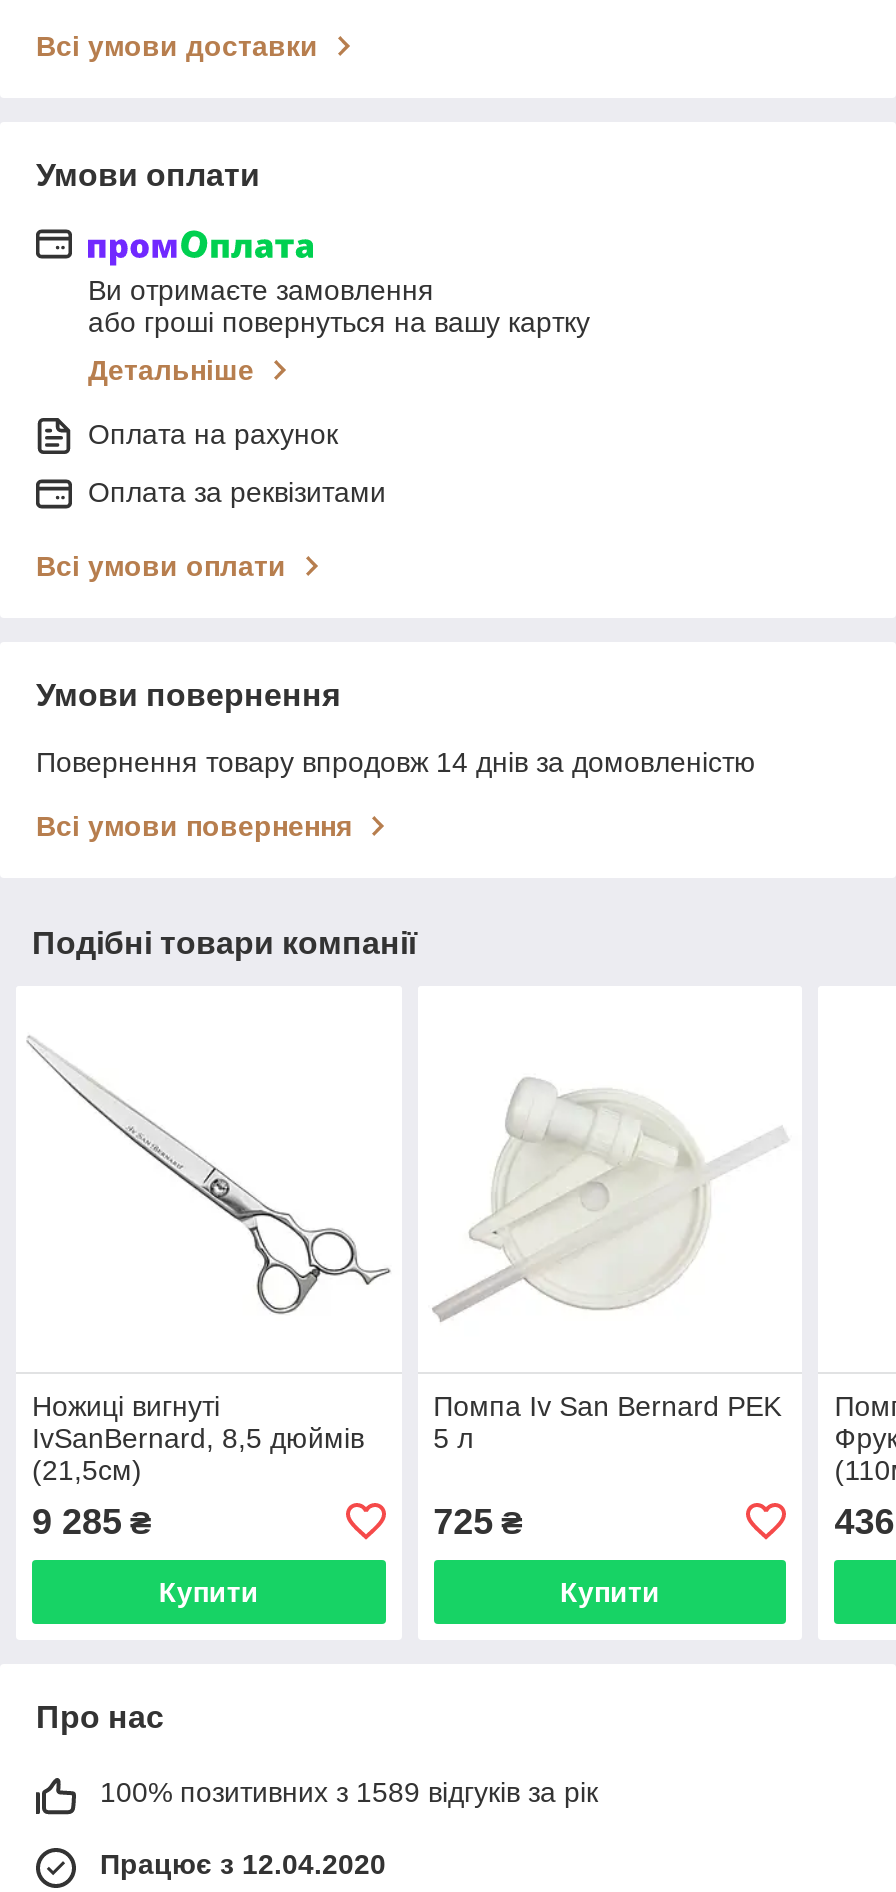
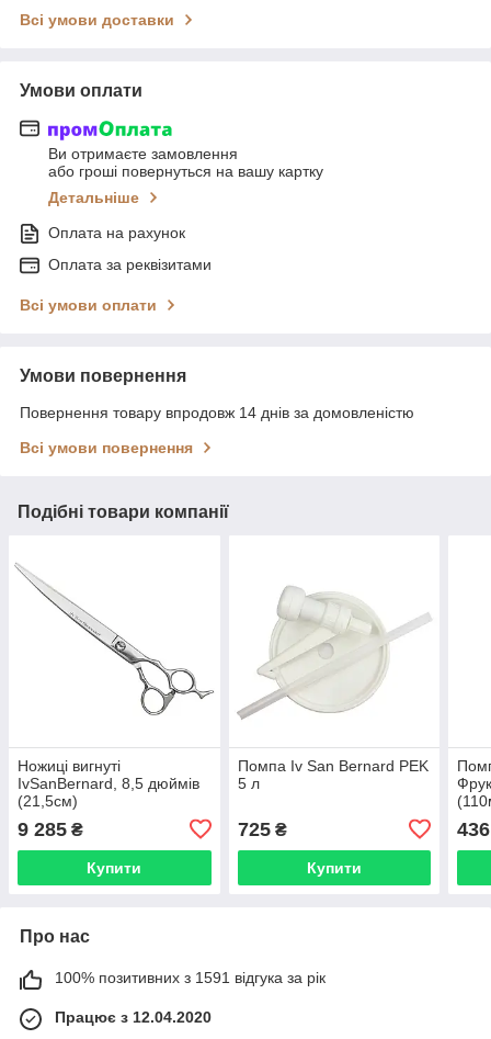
- 100% позитивних з 1589 відгуків за рік
+ 100% позитивних з 1591 відгука за рік
